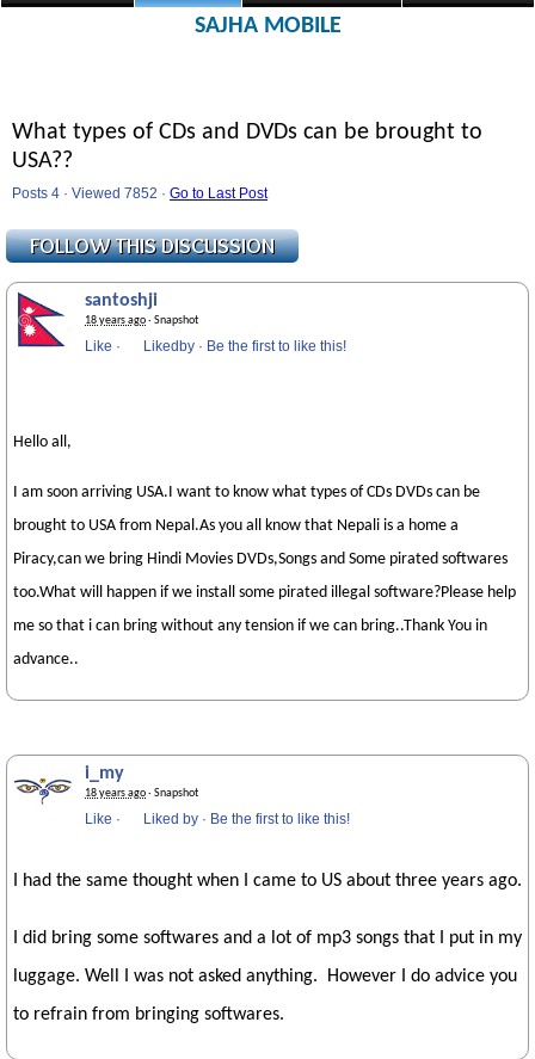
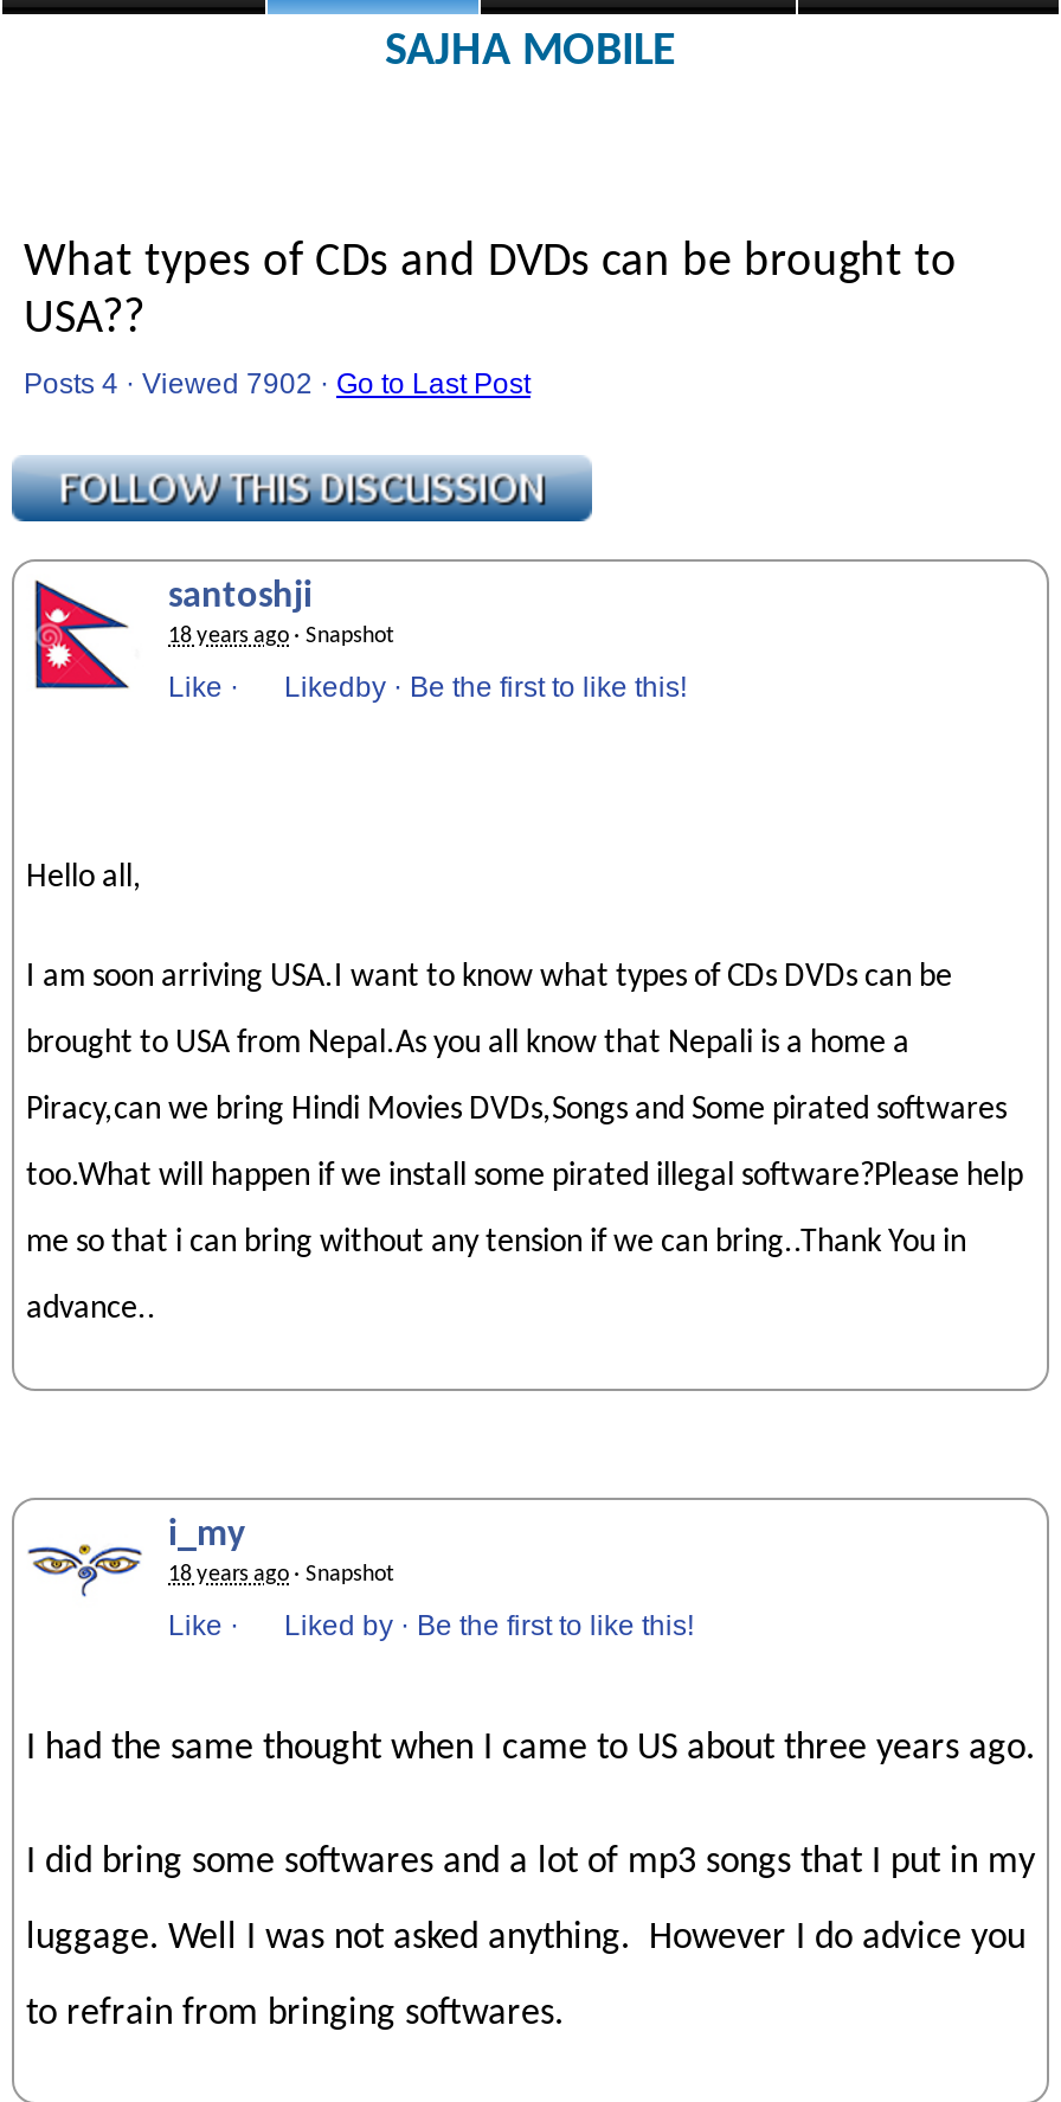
- Posts 4 · Viewed 7852 · Go to Last Post
+ Posts 4 · Viewed 7902 · Go to Last Post
